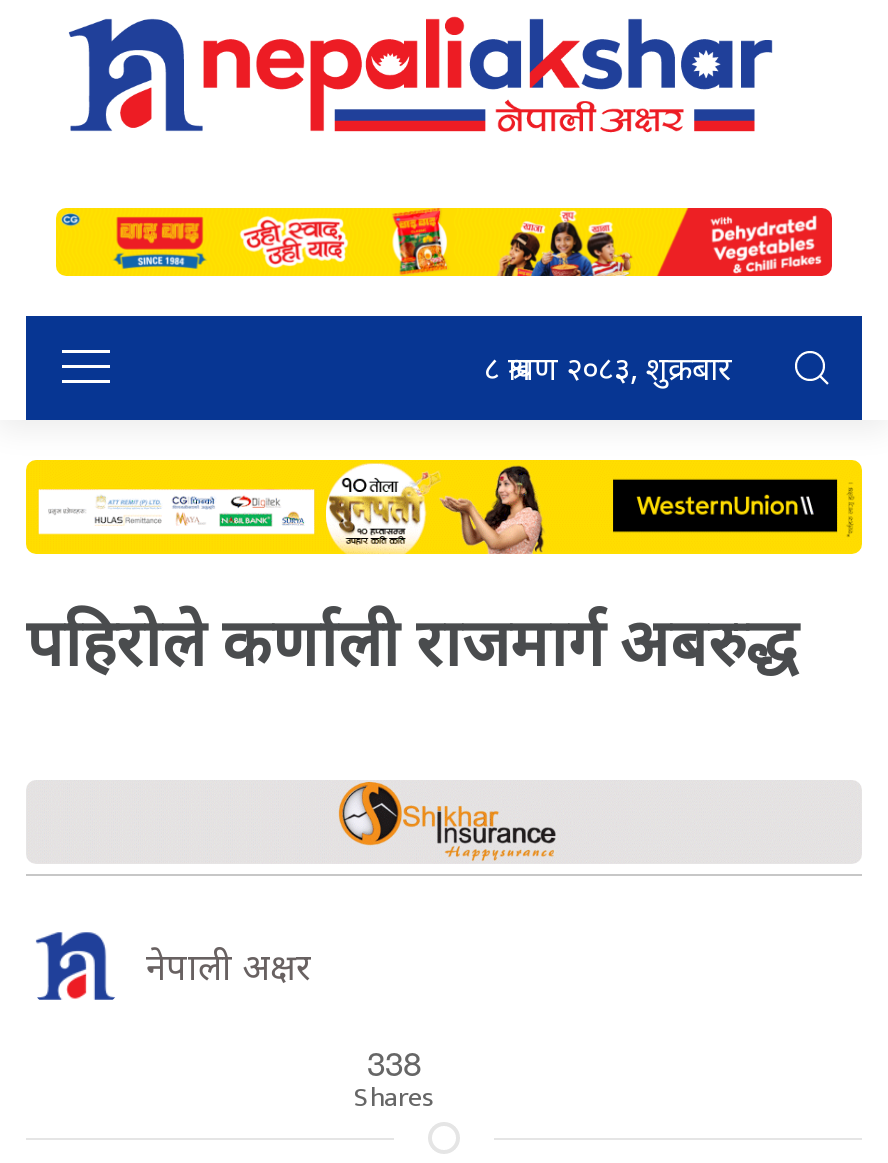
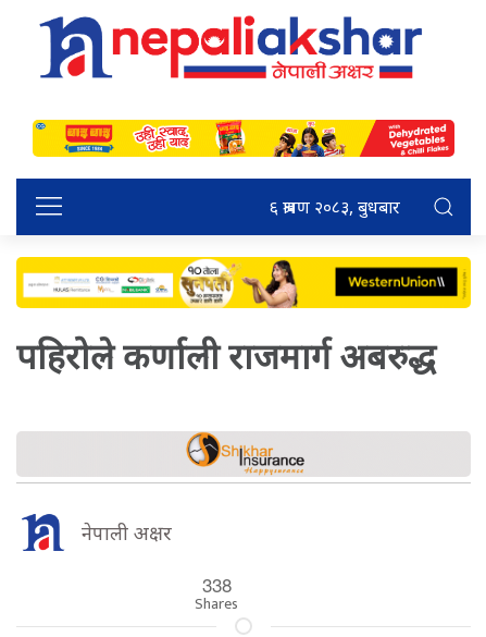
- ८ श्रावण २०८३, शुक्रबार
+ ६ श्रावण २०८३, बुधबार
